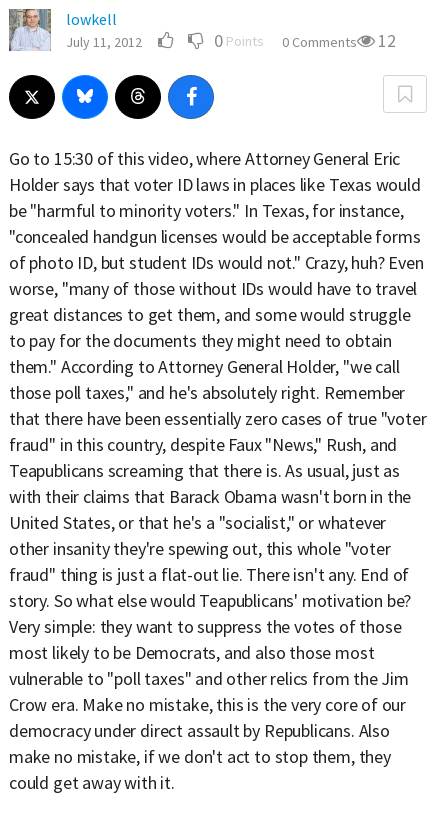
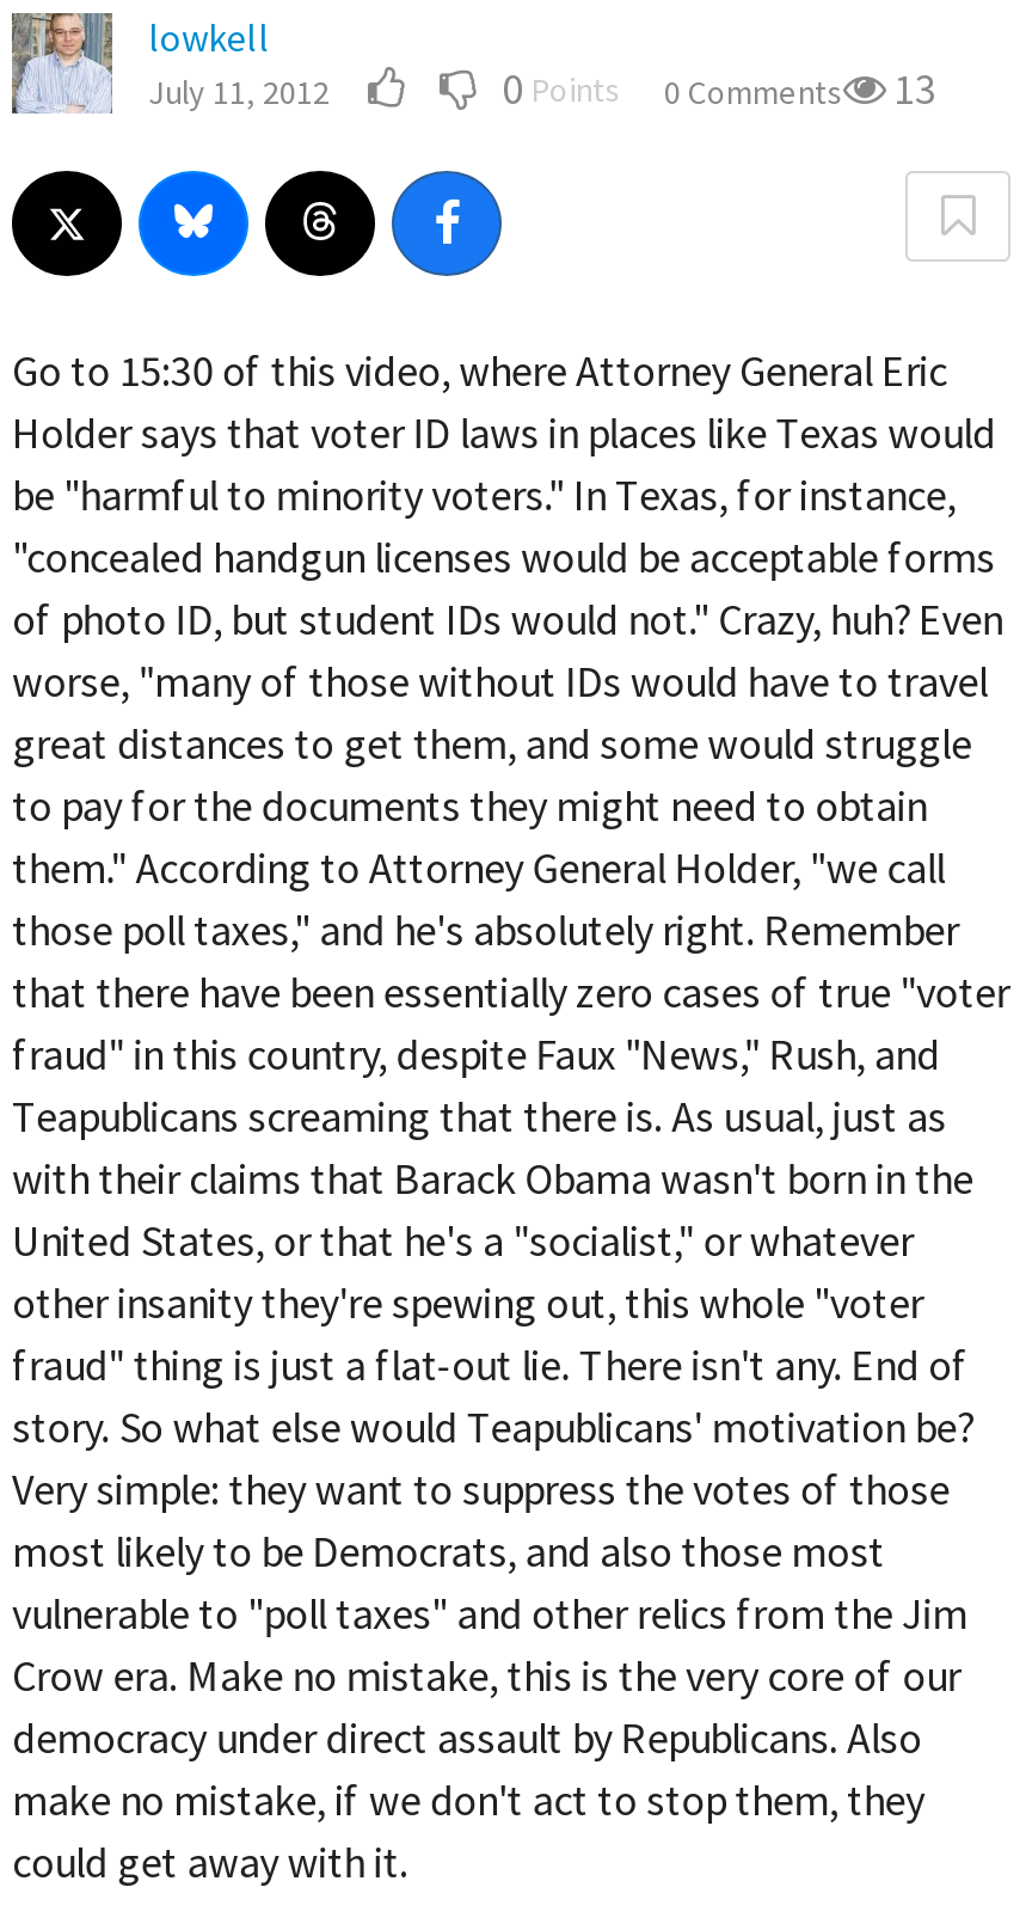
- 0 Points 0 Comments 12
+ 0 Points 0 Comments 13
